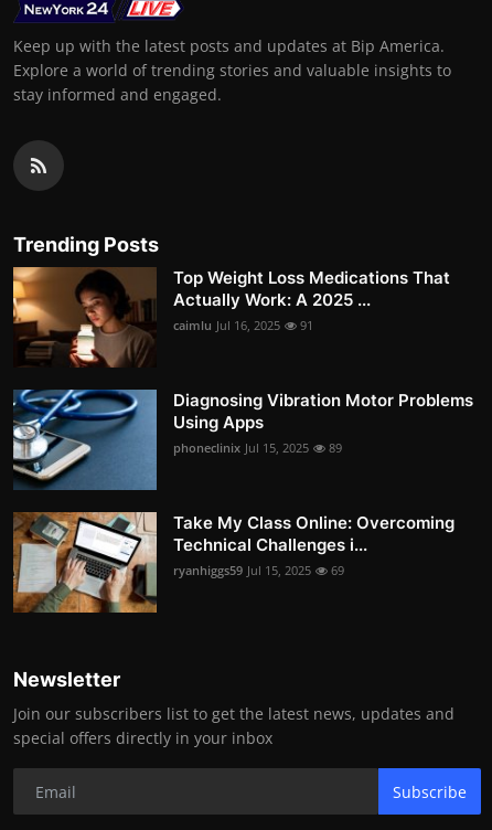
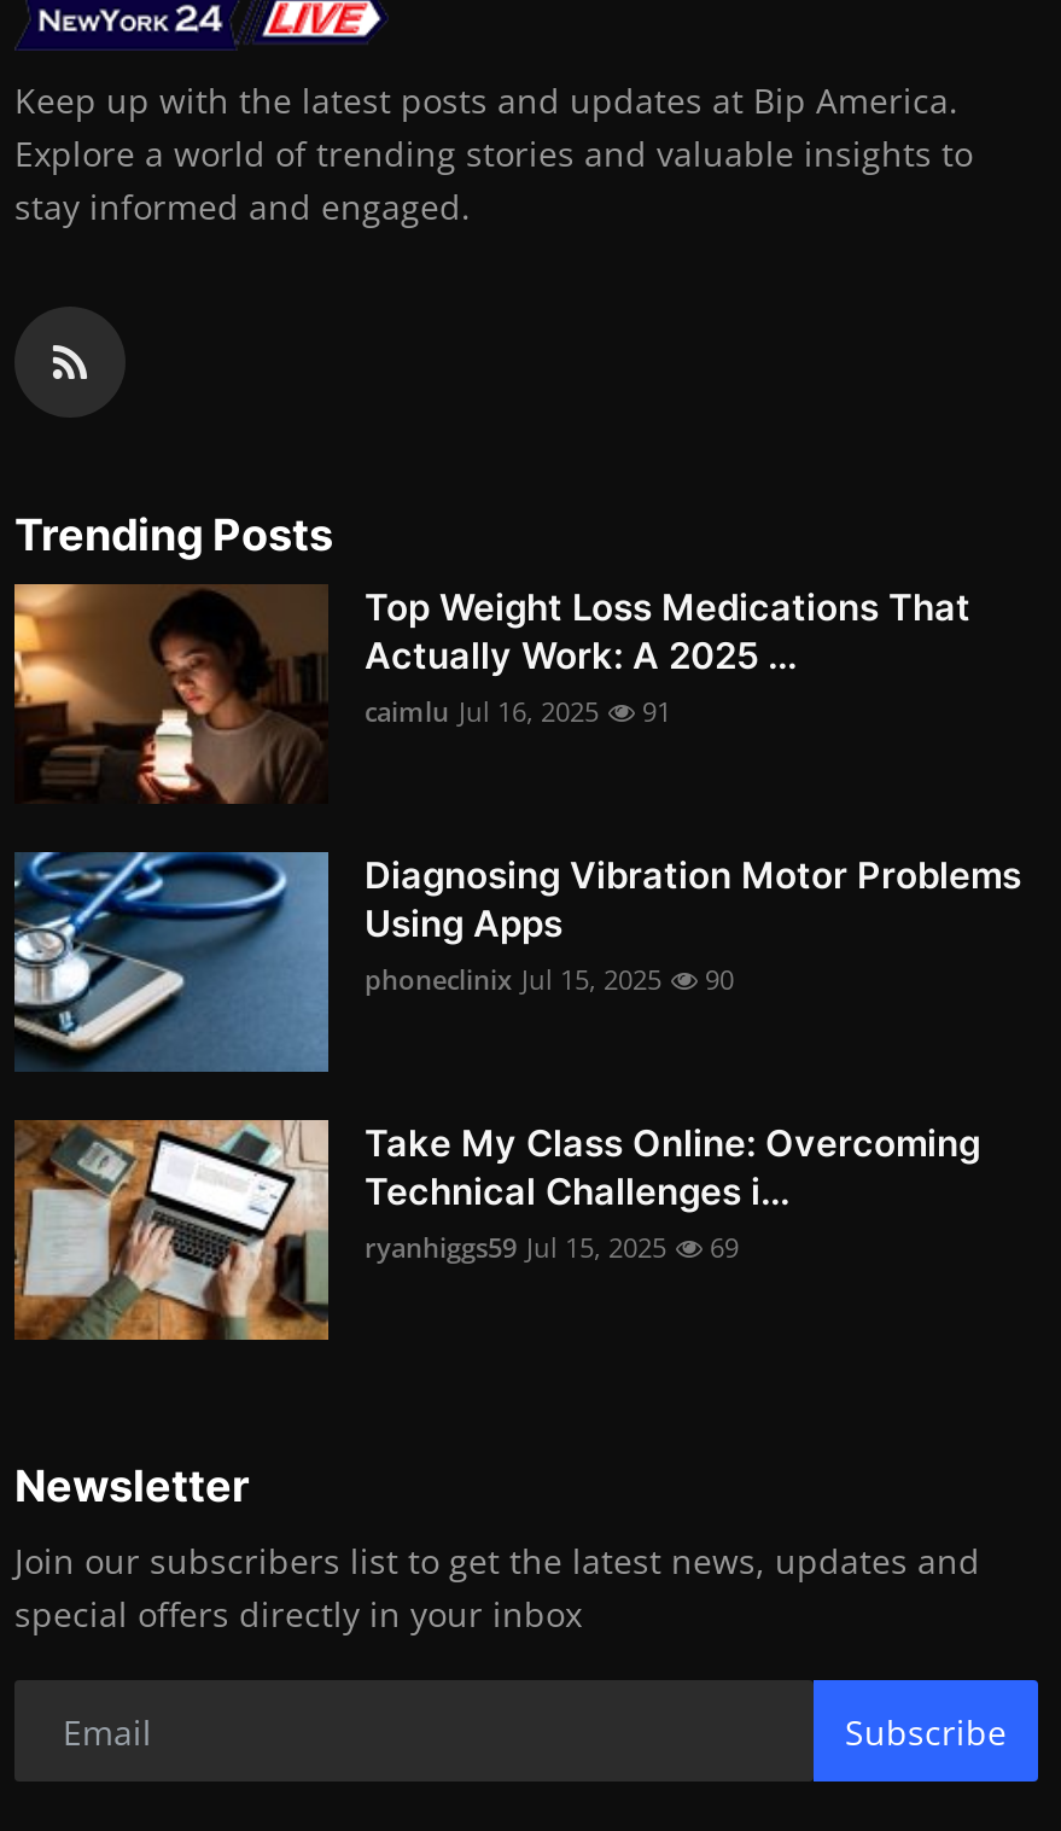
- phoneclinix Jul 15, 2025 89
+ phoneclinix Jul 15, 2025 90
